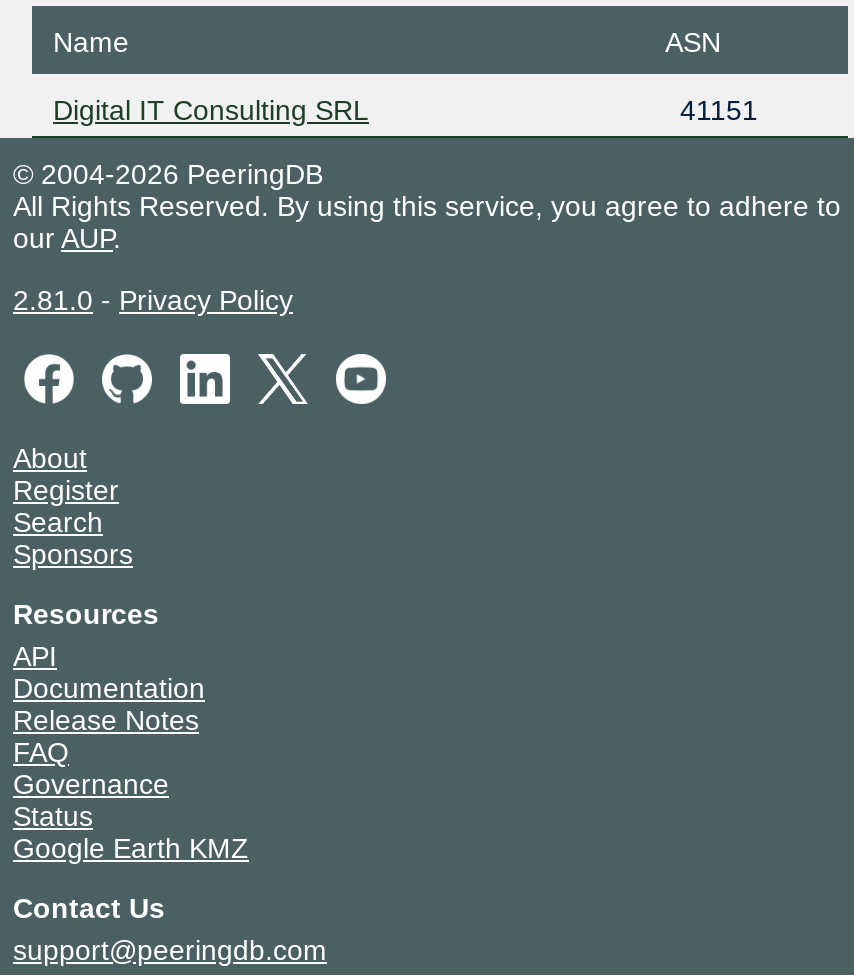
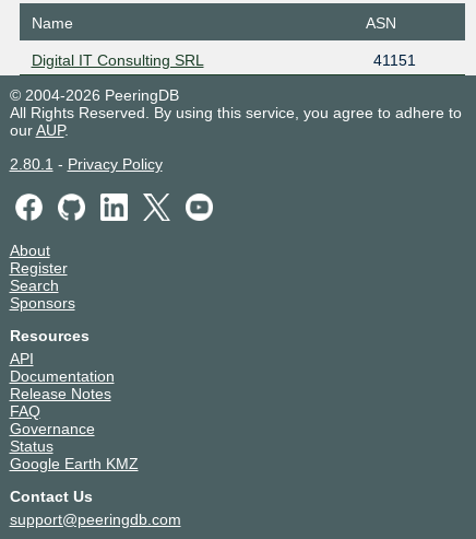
- 2.81.0 - Privacy Policy
+ 2.80.1 - Privacy Policy
